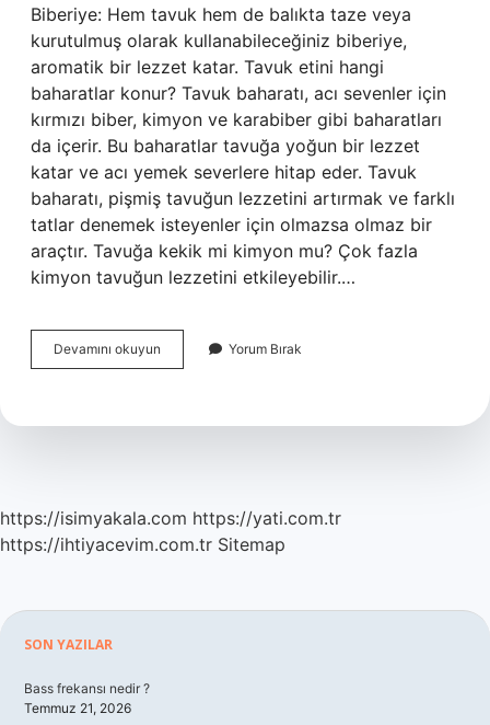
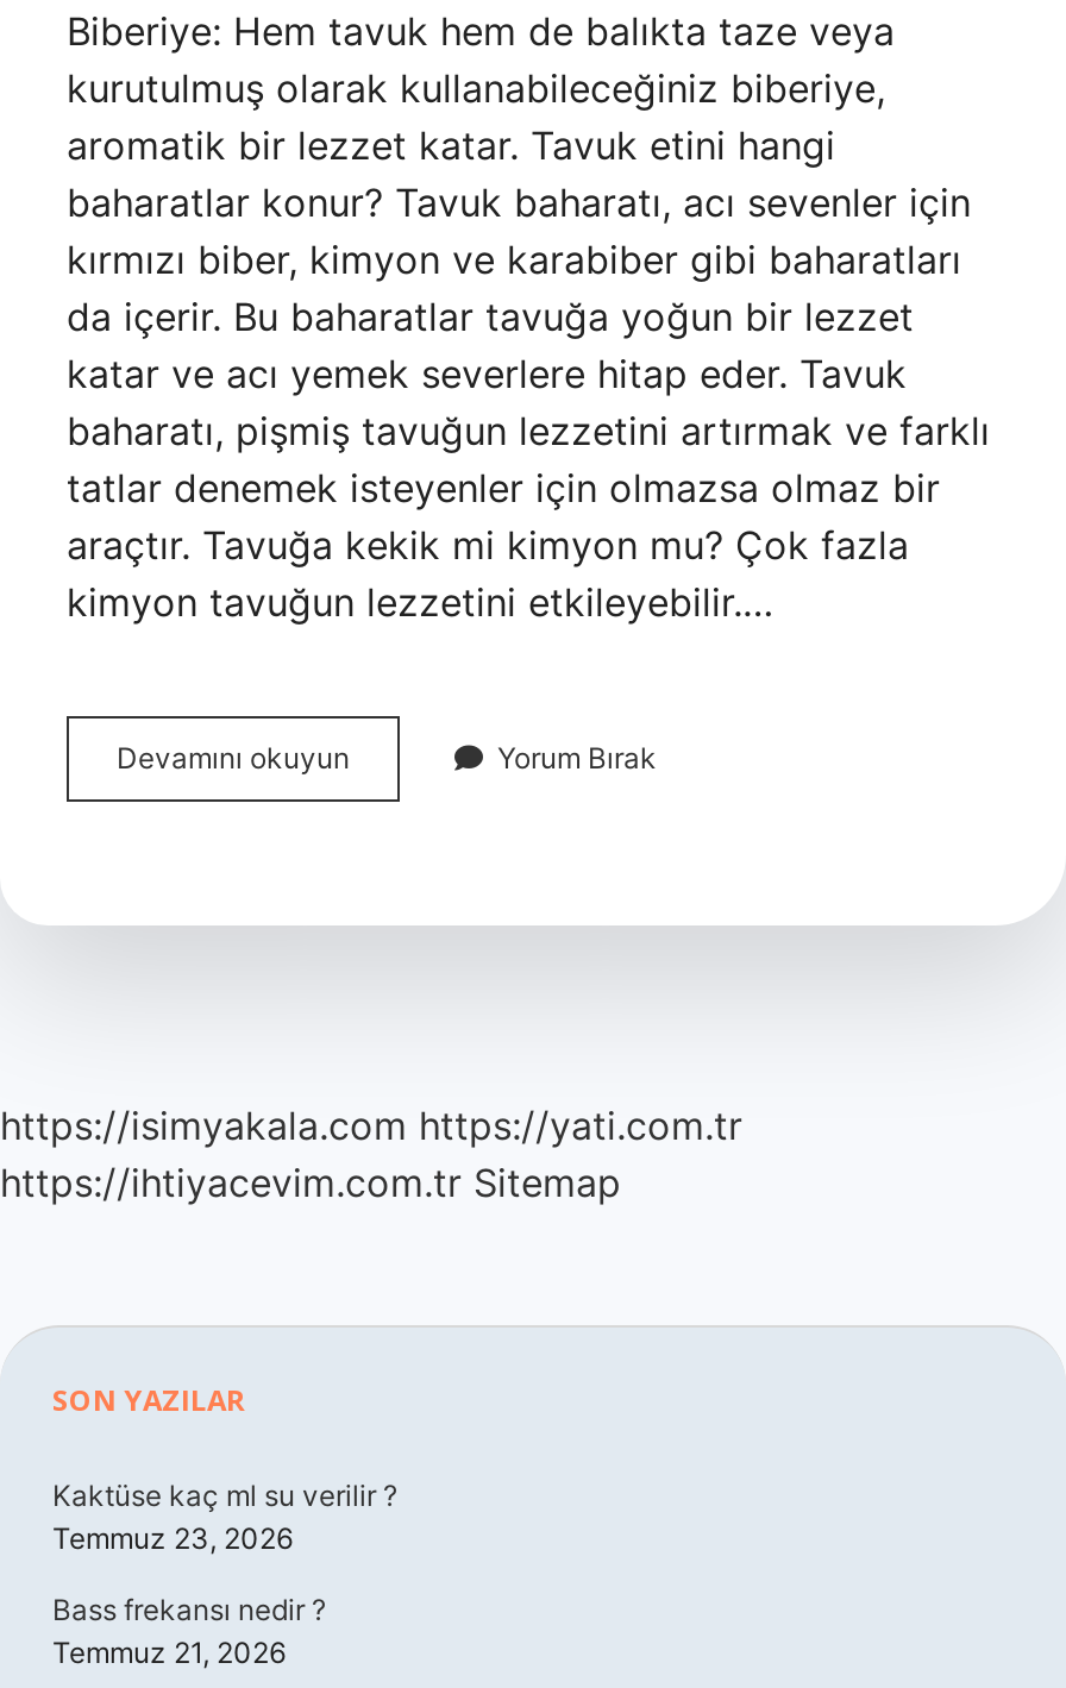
+ Kaktüse kaç ml su verilir ?
+ Temmuz 23, 2026
